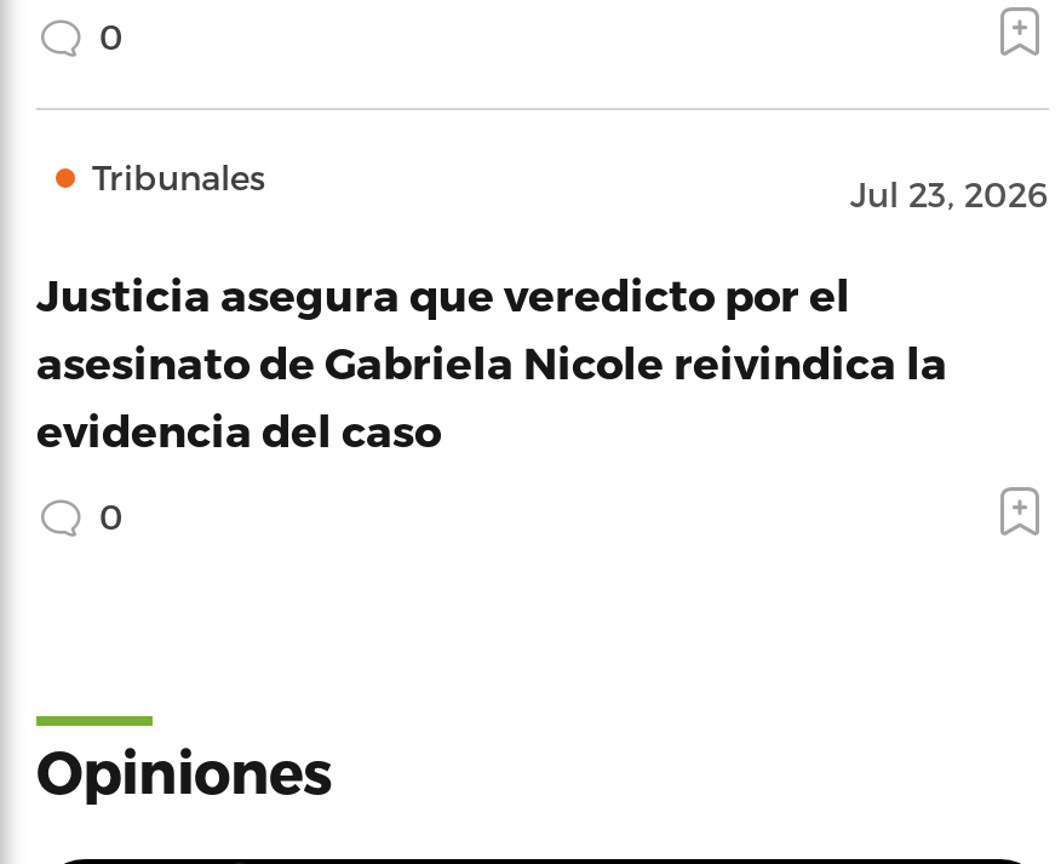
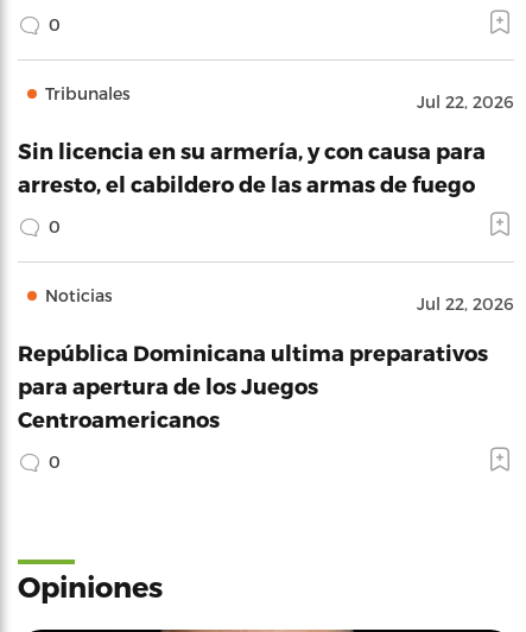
- Jul 23, 2026
- Justicia asegura que veredicto por el
- asesinato de Gabriela Nicole reivindica la
- evidencia del caso
+ Jul 22, 2026
+ Sin licencia en su armería, y con causa para
+ arresto, el cabildero de las armas de fuego
+ 0
+ Noticias
+ Jul 22, 2026
+ República Dominicana ultima preparativos
+ para apertura de los Juegos
+ Centroamericanos
